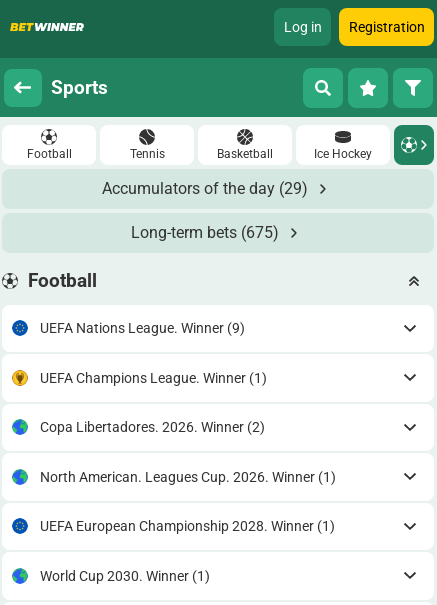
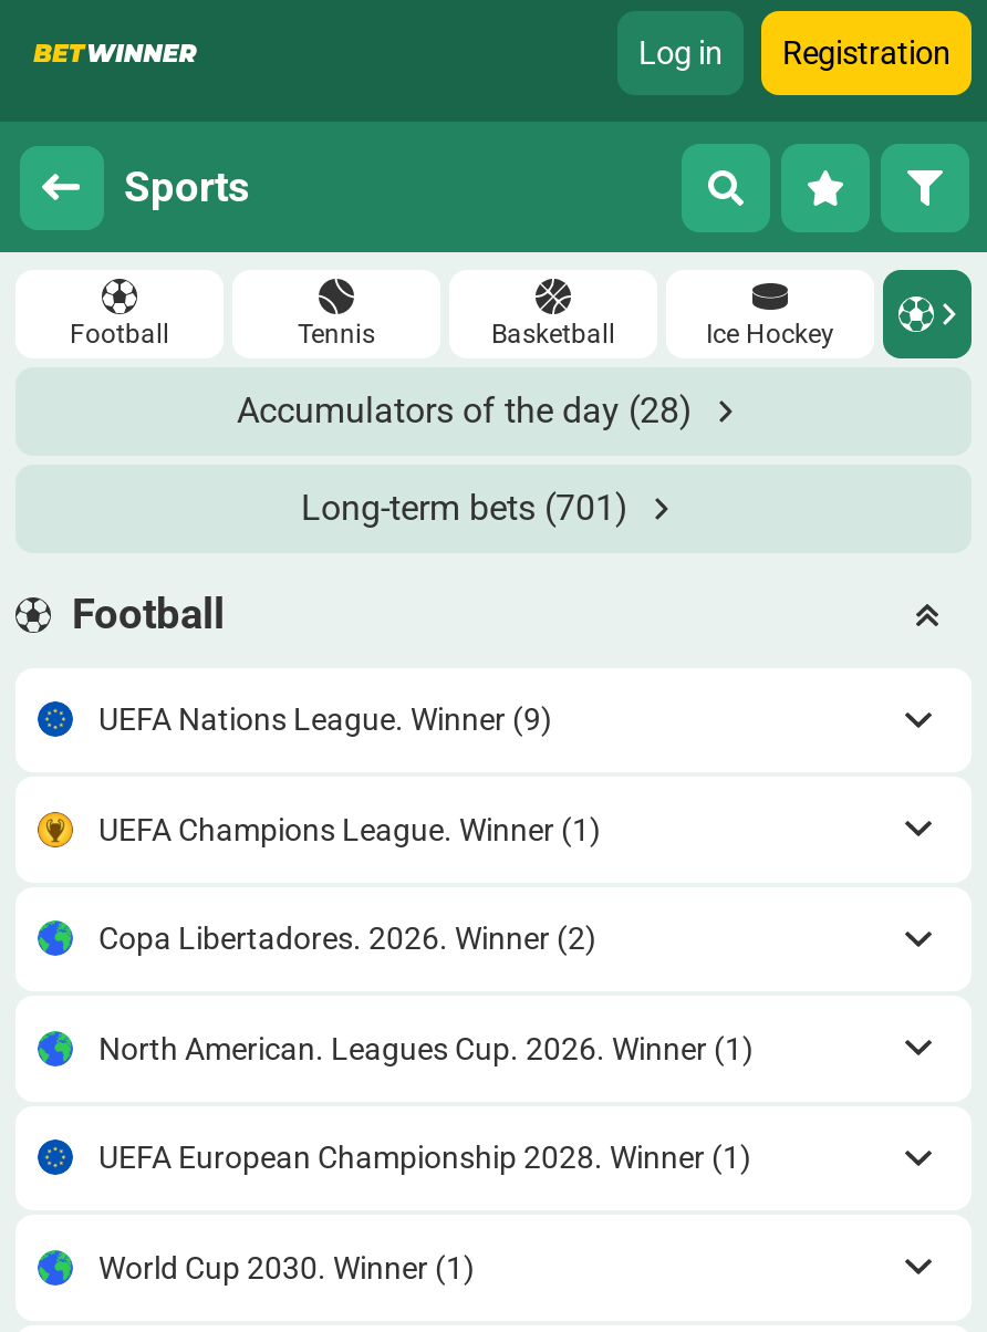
- Accumulators of the day (29)
+ Accumulators of the day (28)

- Long-term bets (675)
+ Long-term bets (701)
